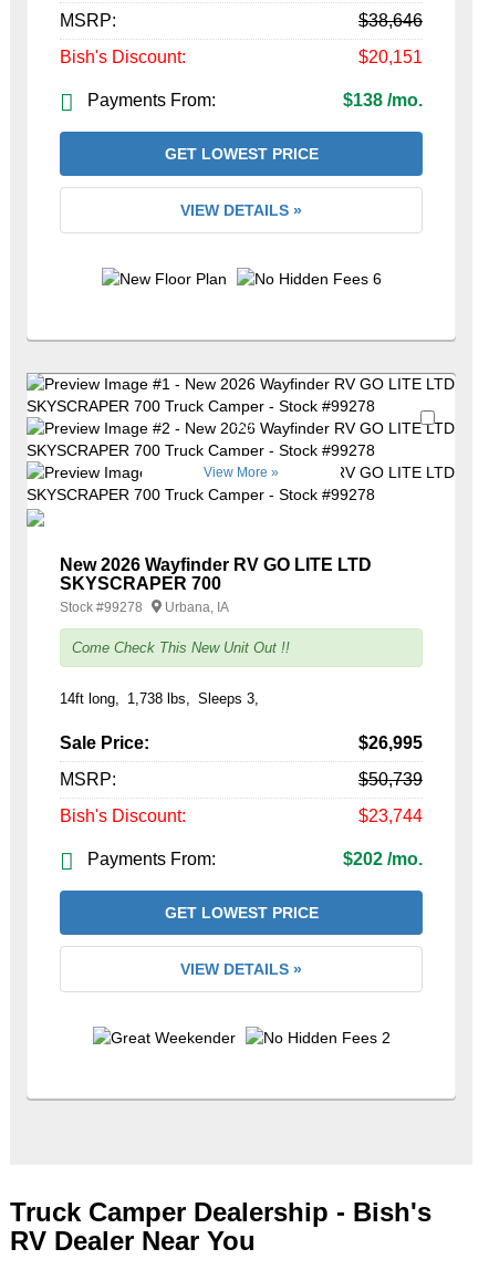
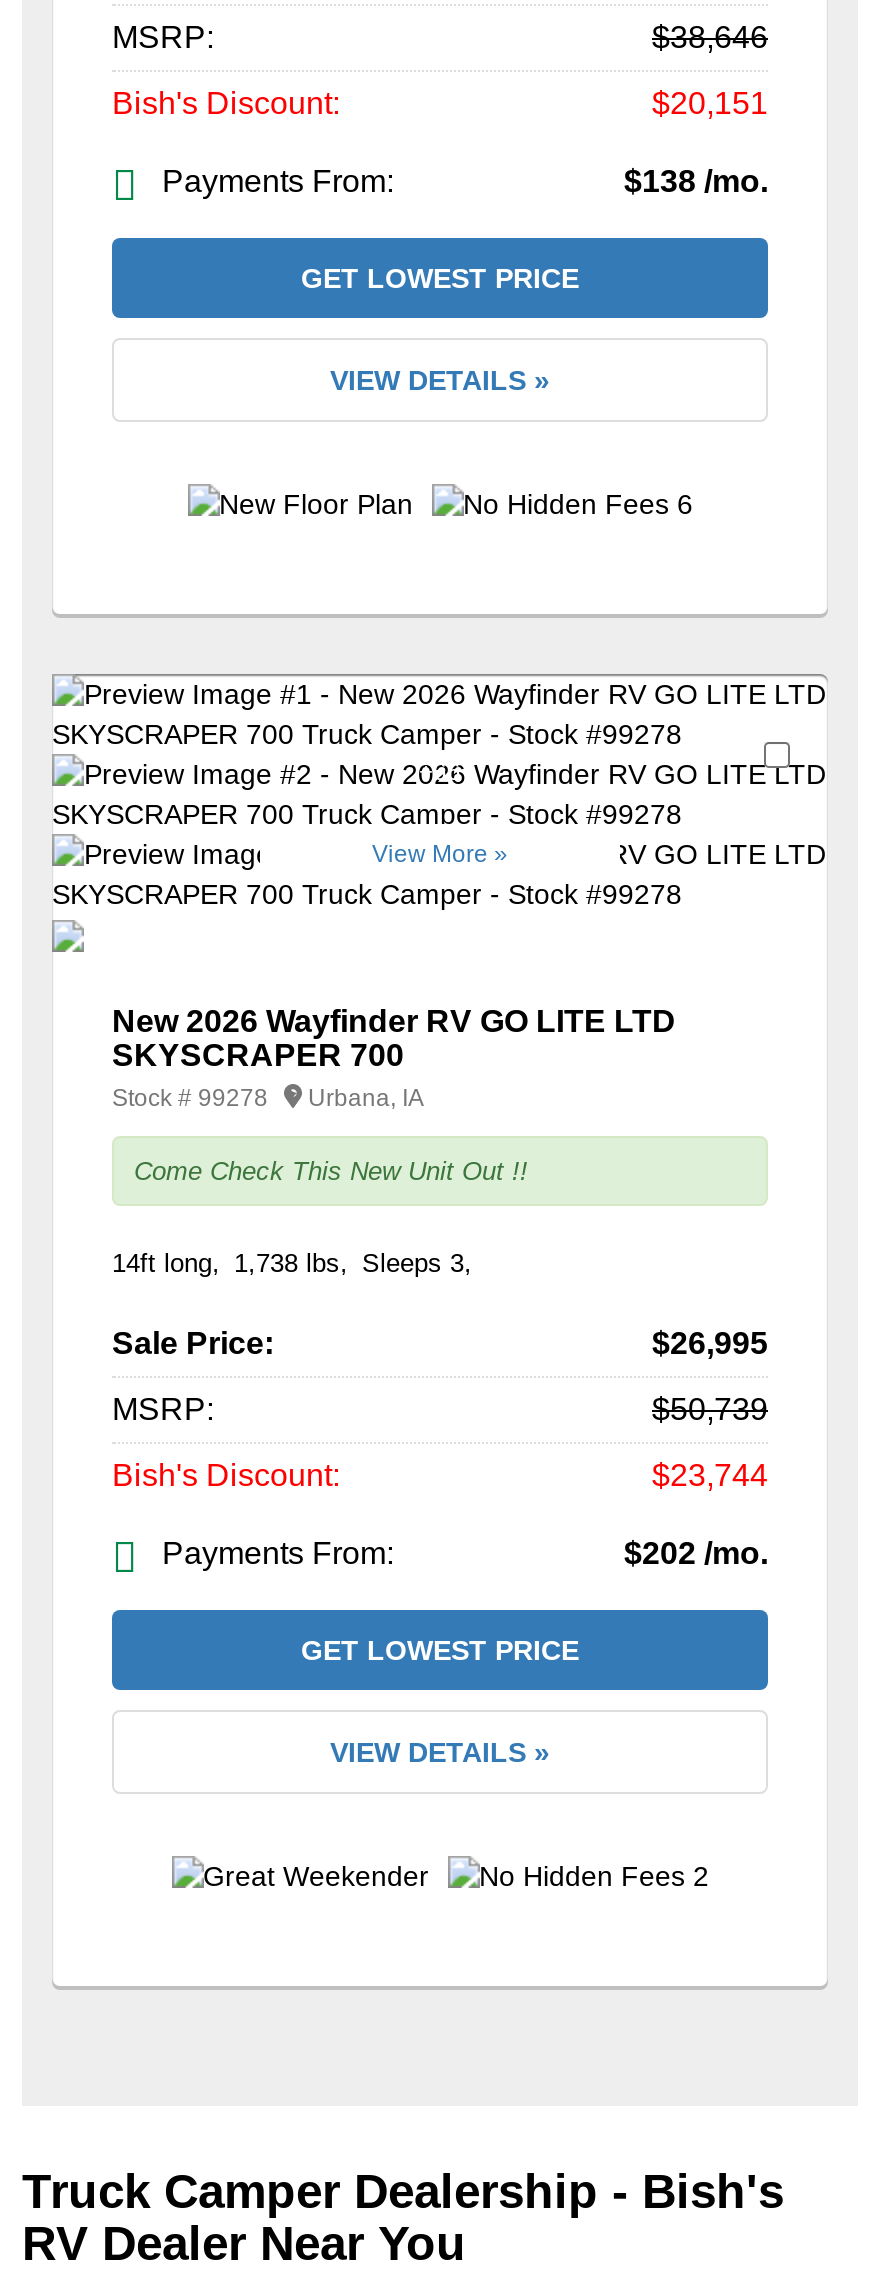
- Stock #99278 Urbana, IA
+ Stock # 99278 Urbana, IA
